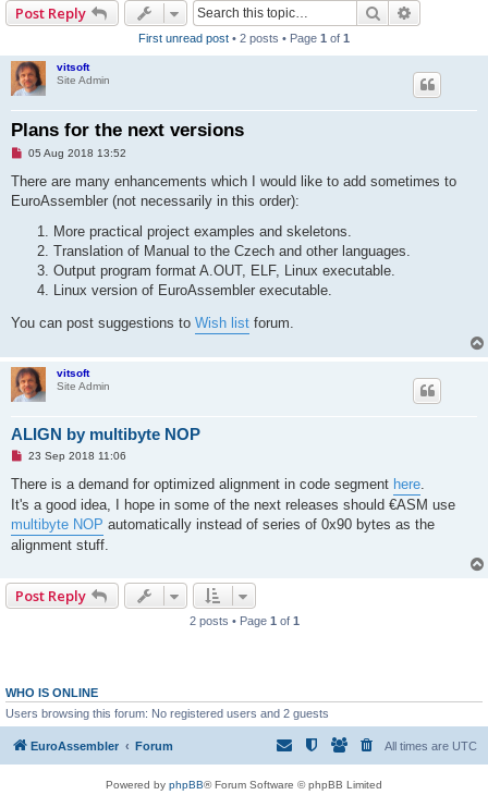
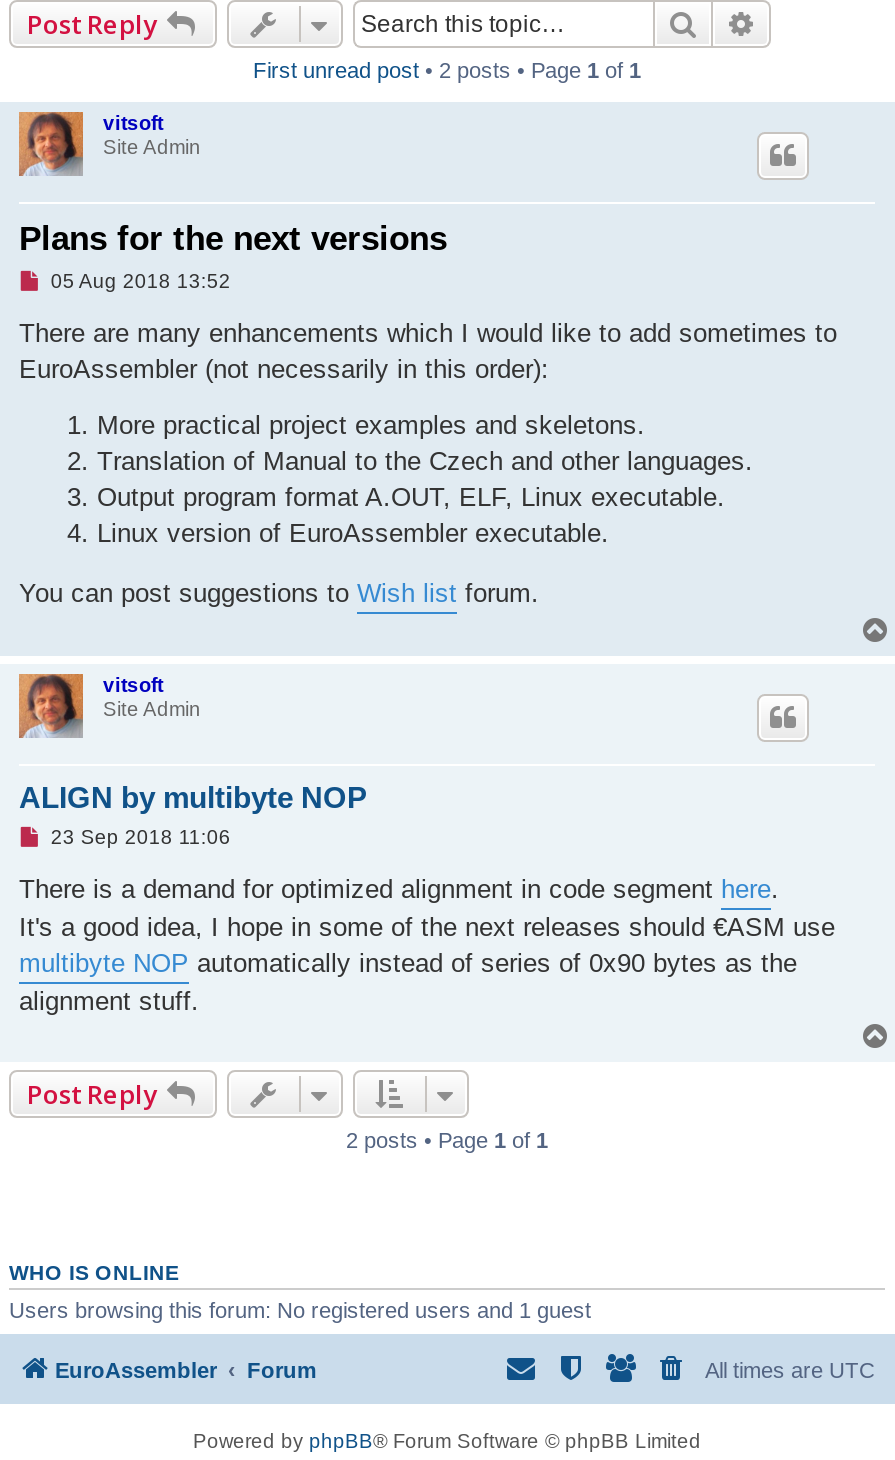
- Users browsing this forum: No registered users and 2 guests
+ Users browsing this forum: No registered users and 1 guest
